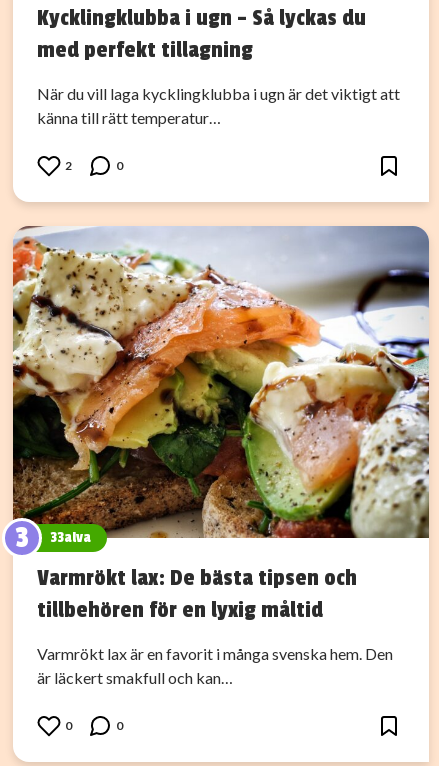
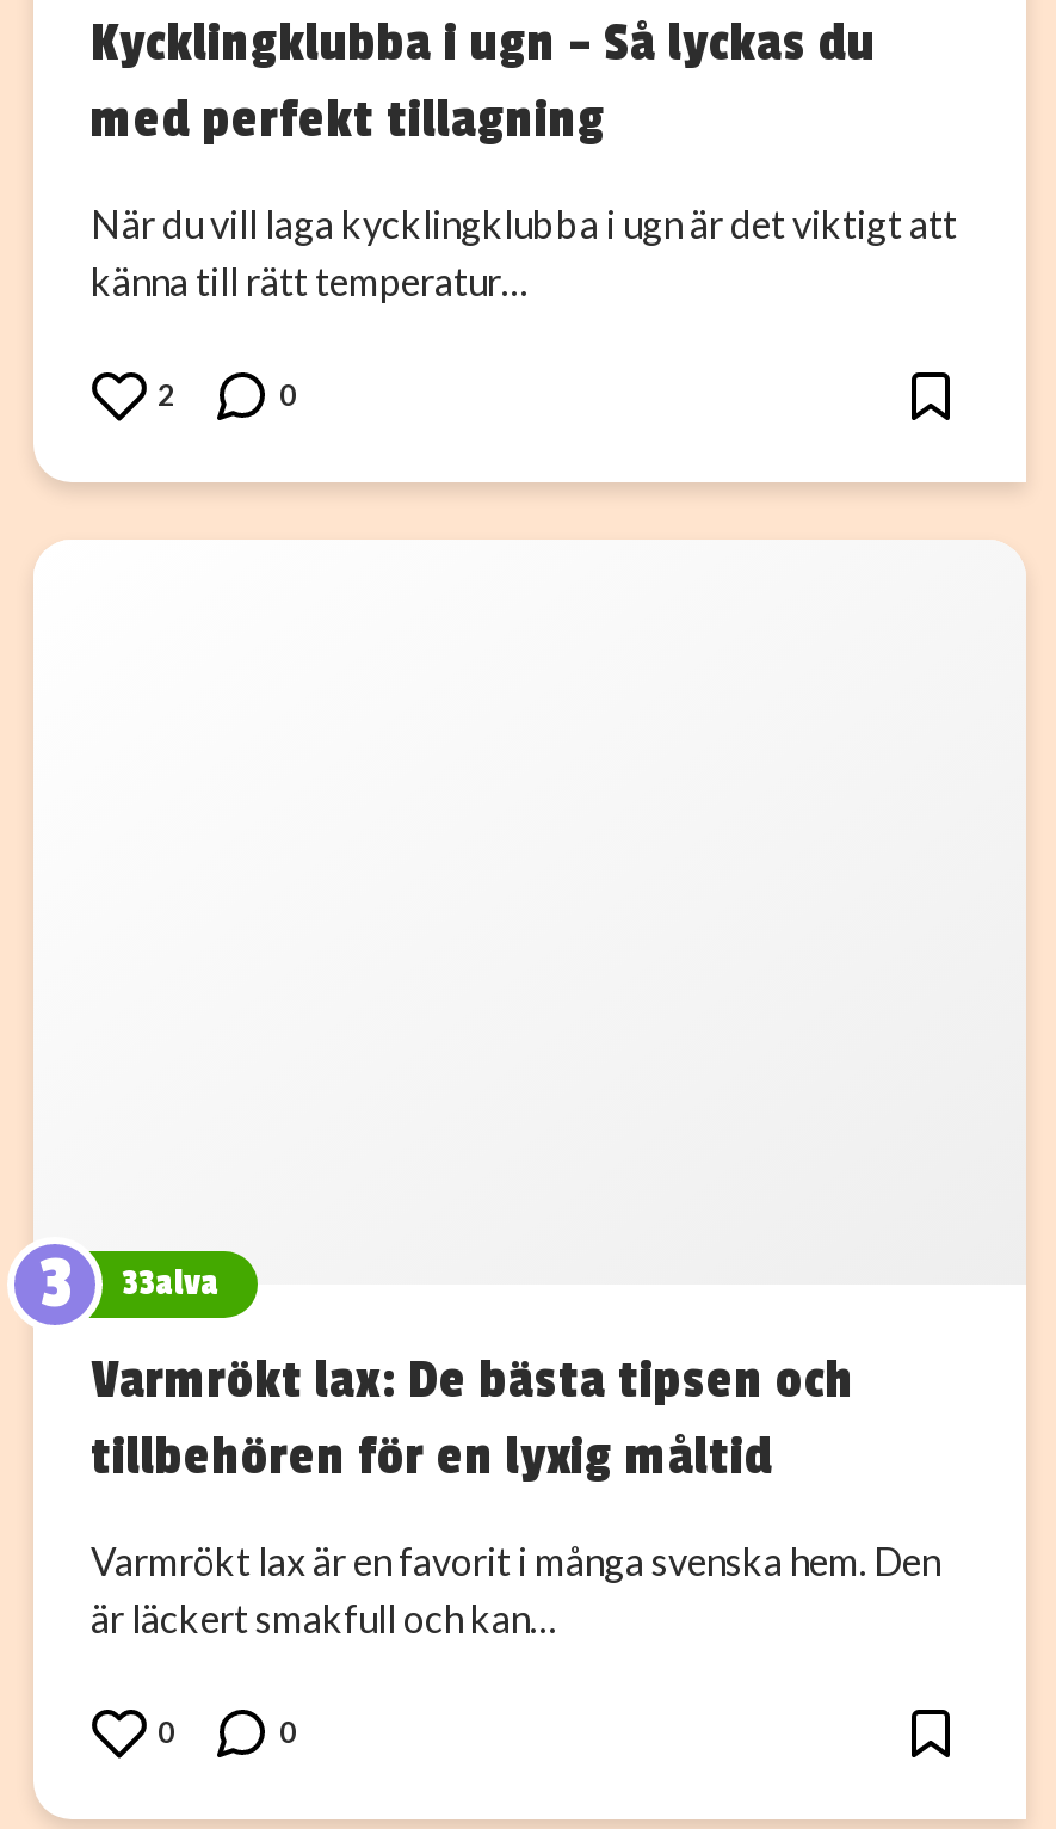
- [image]
